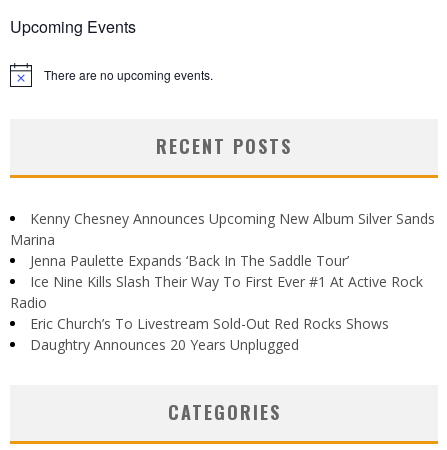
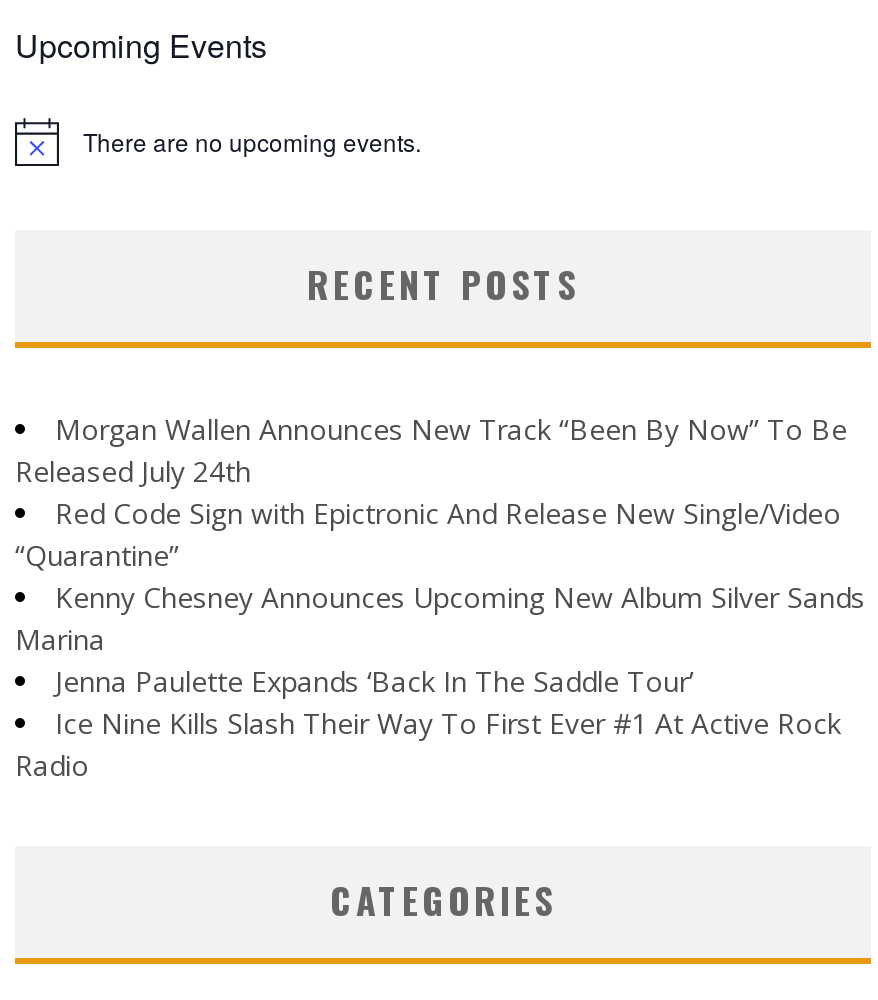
+ Morgan Wallen Announces New Track “Been By Now” To Be
+ Released July 24th
+ Red Code Sign with Epictronic And Release New Single/Video
+ “Quarantine”

moved down: Kenny Chesney Announces Upcoming New Album Silver Sands | Marina | Jenna Paulette Expands ‘Back In The Saddle Tour’ | Ice Nine Kills Slash Their Way To First Ever #1 At Active Rock | Radio

- Eric Church’s To Livestream Sold-Out Red Rocks Shows
- Daughtry Announces 20 Years Unplugged
